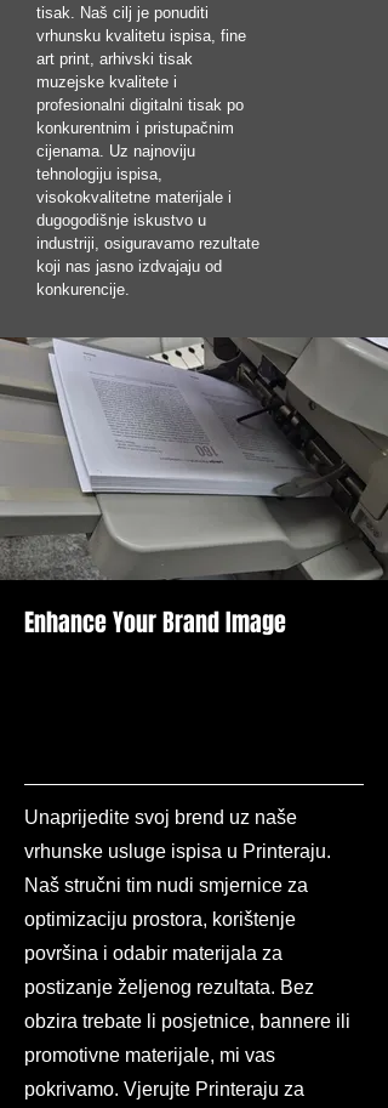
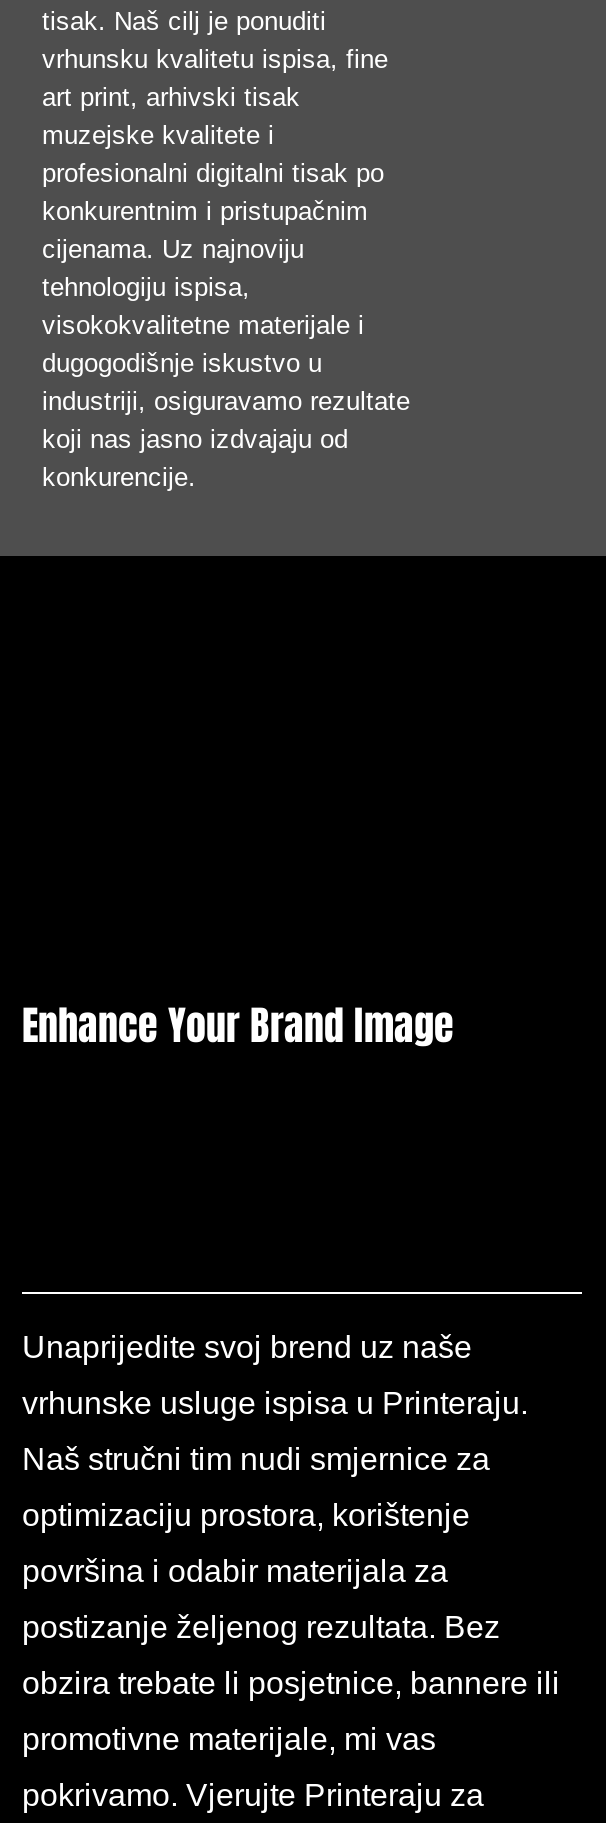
- [image]
